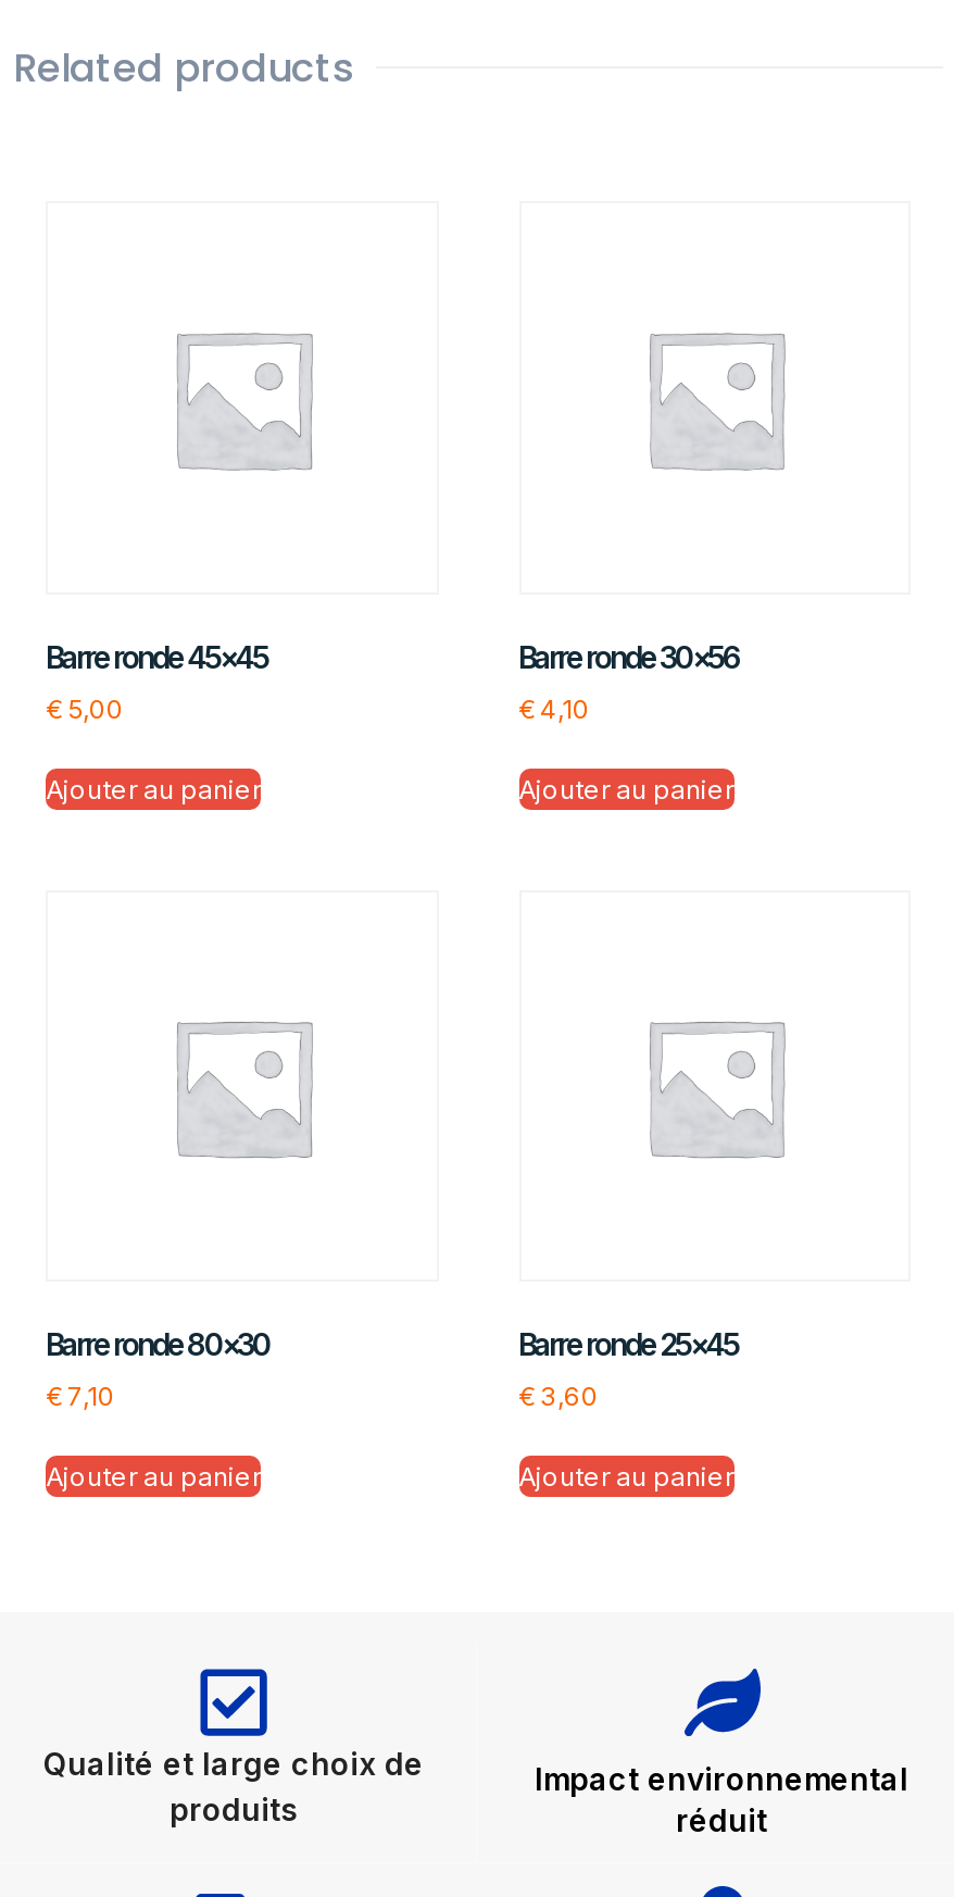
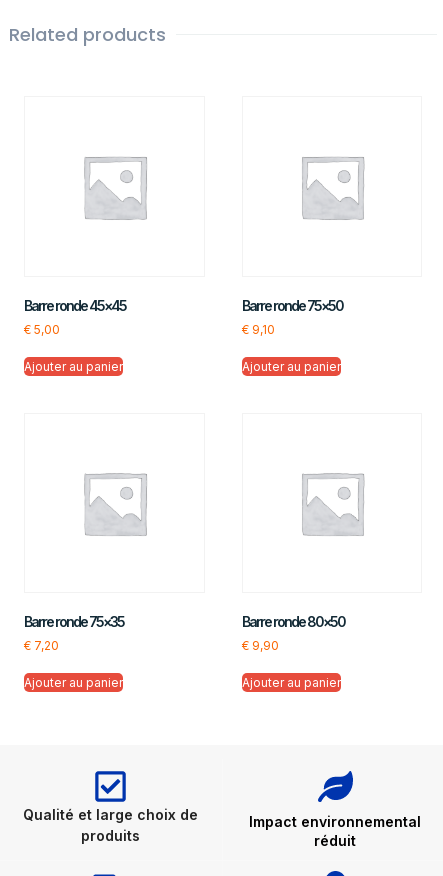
- Barre ronde 30×56
+ Barre ronde 75×50

- €4,10
+ €9,10

- Barre ronde 80×30
+ Barre ronde 75×35

- Barre ronde 25×45
+ Barre ronde 80×50

- €7,10
+ €7,20

- €3,60
+ €9,90
